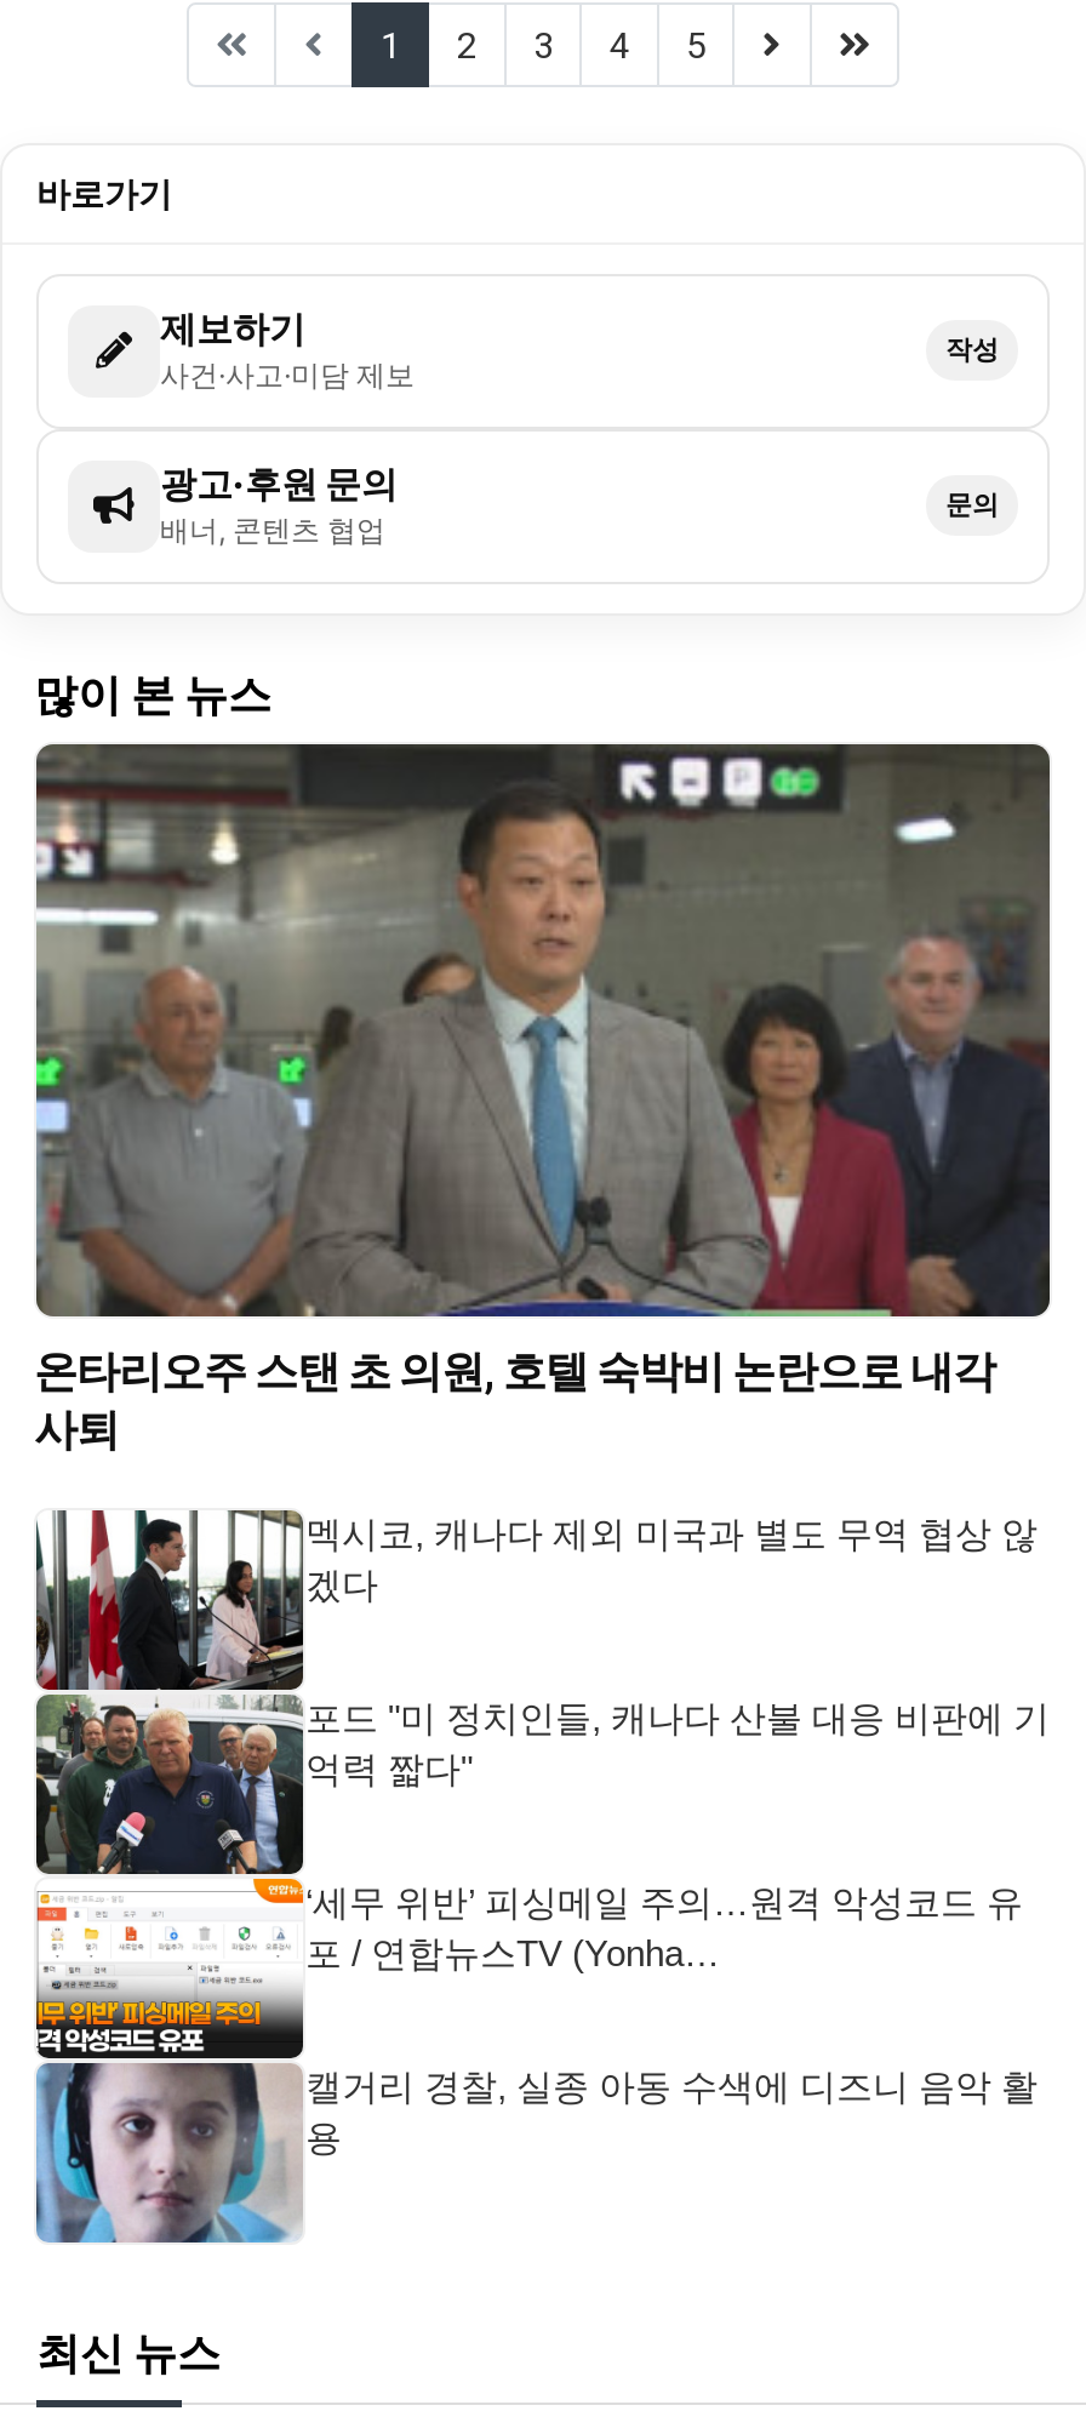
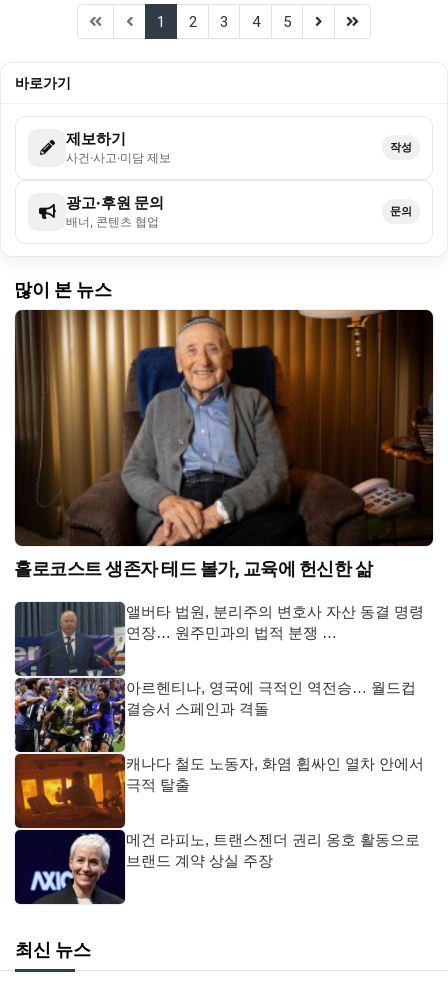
- [image]
- 온타리오주 스탠 초 의원, 호텔 숙박비 논란으로 내각
- 사퇴
+ [image]
+ 홀로코스트 생존자 테드 볼가, 교육에 헌신한 삶

- [image]
- 멕시코, 캐나다 제외 미국과 별도 무역 협상 않
- 겠다
+ [image]
+ 앨버타 법원, 분리주의 변호사 자산 동결 명령
+ 연장… 원주민과의 법적 분쟁 …

- 포드 "미 정치인들, 캐나다 산불 대응 비판에 기
- 억력 짧다"
+ 아르헨티나, 영국에 극적인 역전승… 월드컵
+ 결승서 스페인과 격돌

- ‘세무 위반’ 피싱메일 주의…원격 악성코드 유
- 포 / 연합뉴스TV (Yonha…
+ 캐나다 철도 노동자, 화염 휩싸인 열차 안에서
+ 극적 탈출

- 캘거리 경찰, 실종 아동 수색에 디즈니 음악 활
- 용
+ 메건 라피노, 트랜스젠더 권리 옹호 활동으로
+ 브랜드 계약 상실 주장
